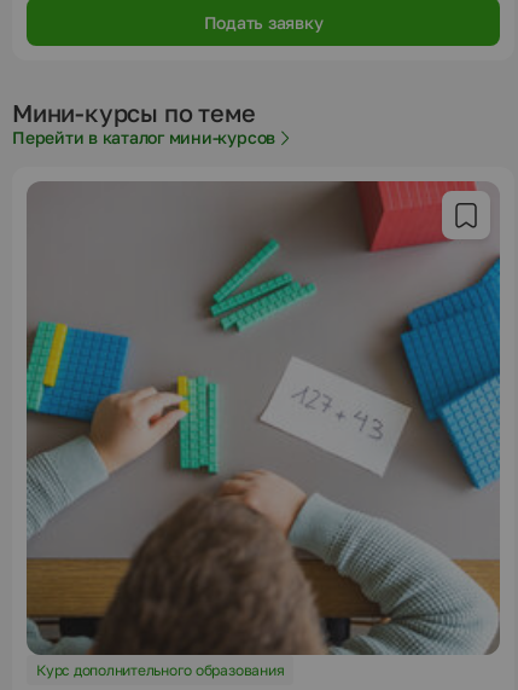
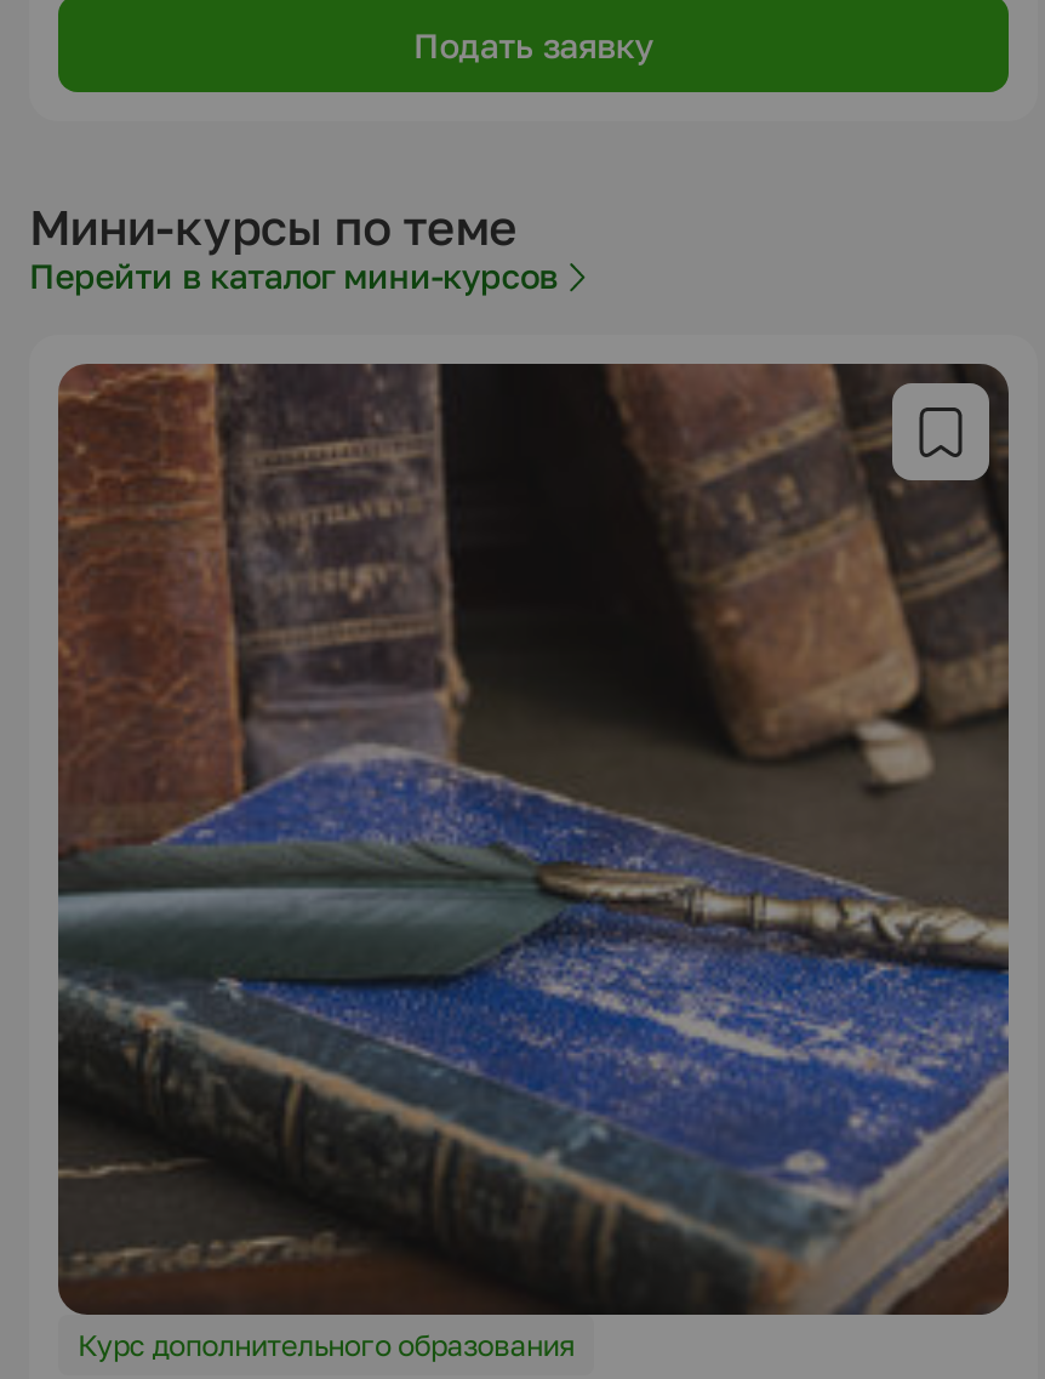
- [image]
+ [image]
